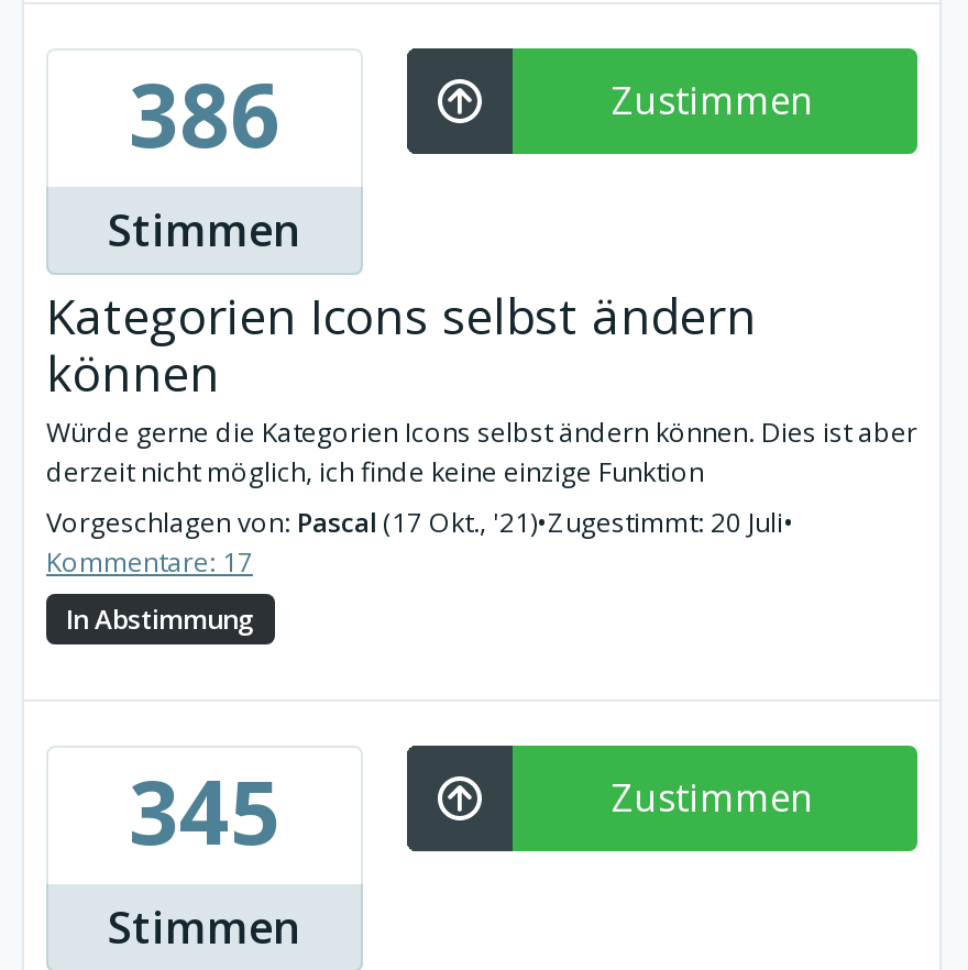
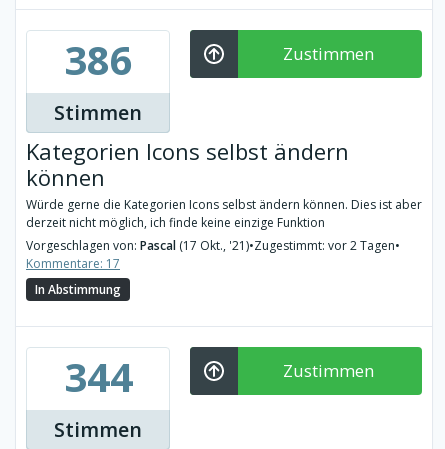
- Vorgeschlagen von: Pascal (17 Okt., '21) •Zugestimmt: 20 Juli•
+ Vorgeschlagen von: Pascal (17 Okt., '21) •Zugestimmt: vor 2 Tagen•

- 345
+ 344
